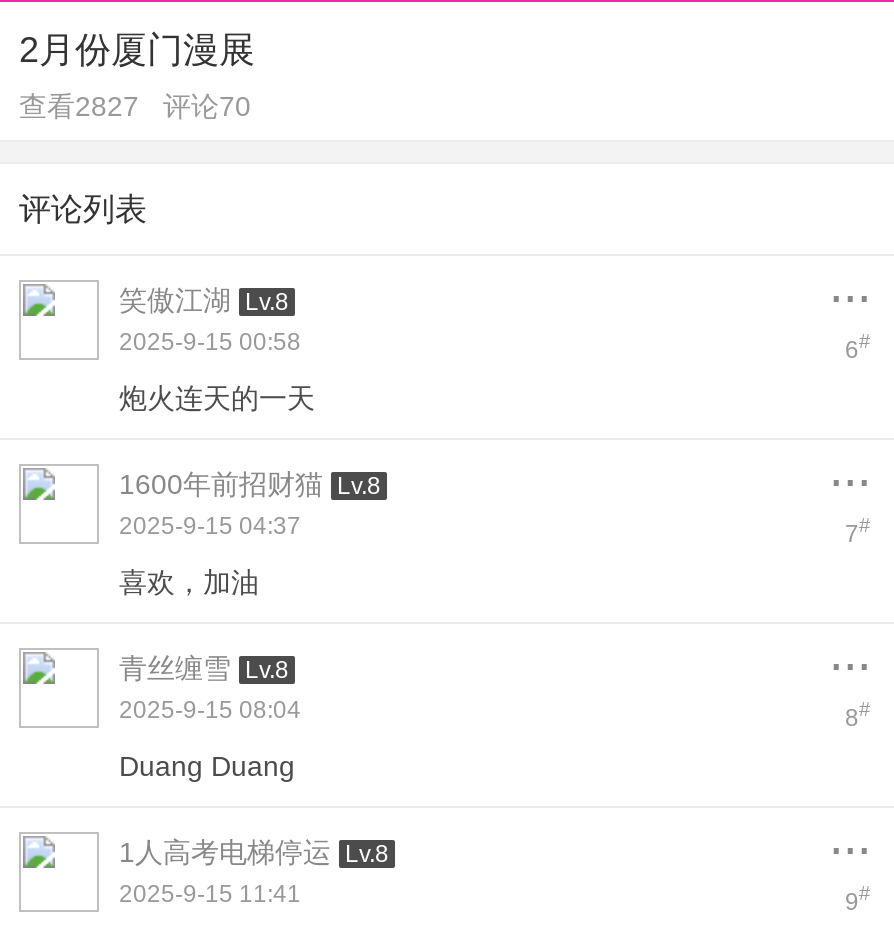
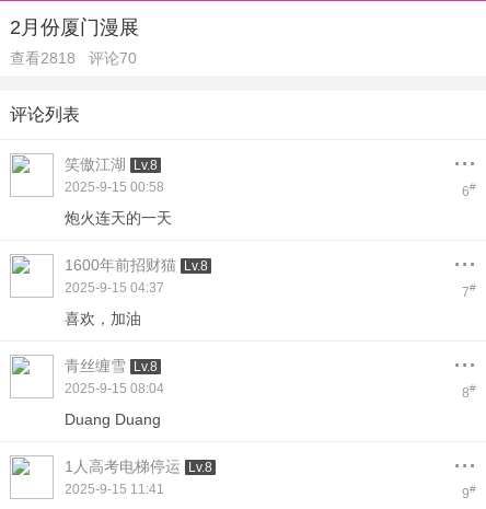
- 查看2827 评论70
+ 查看2818 评论70
